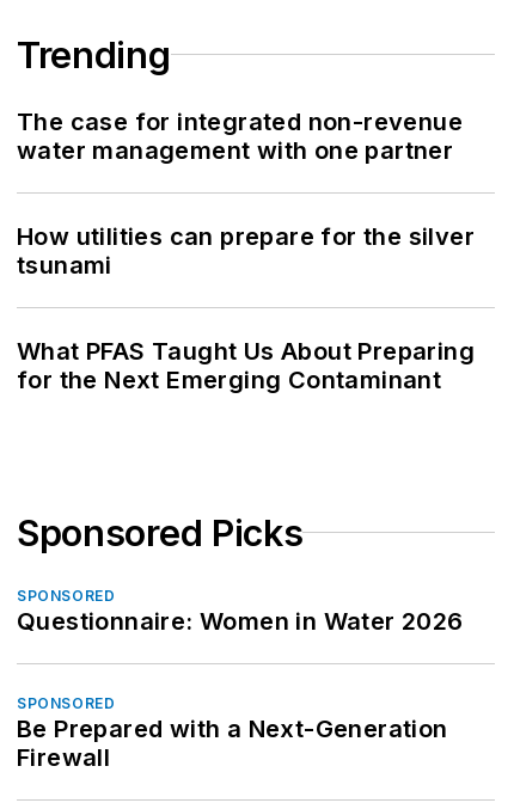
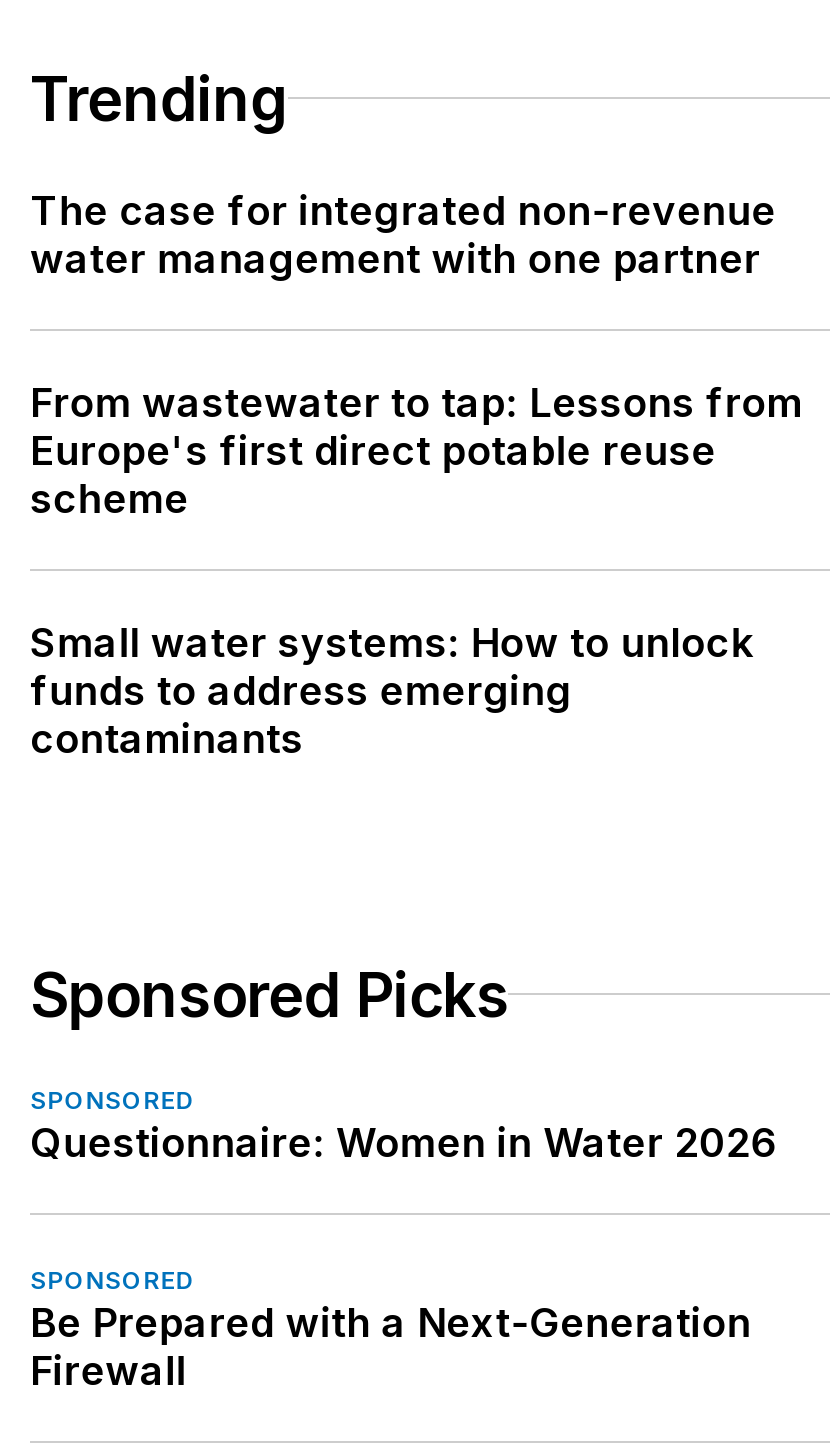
- How utilities can prepare for the silver
- tsunami
+ From wastewater to tap: Lessons from
+ Europe's first direct potable reuse
+ scheme

- What PFAS Taught Us About Preparing
- for the Next Emerging Contaminant
+ Small water systems: How to unlock
+ funds to address emerging
+ contaminants
